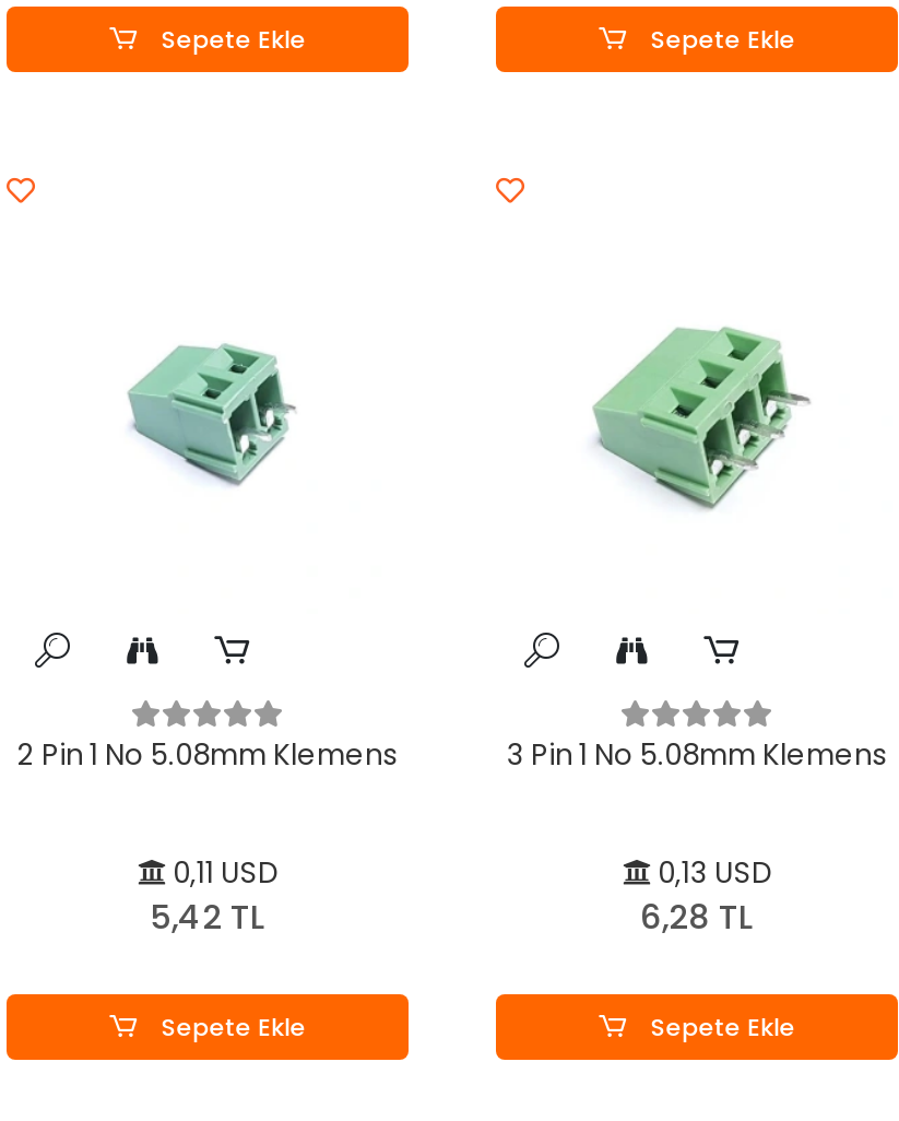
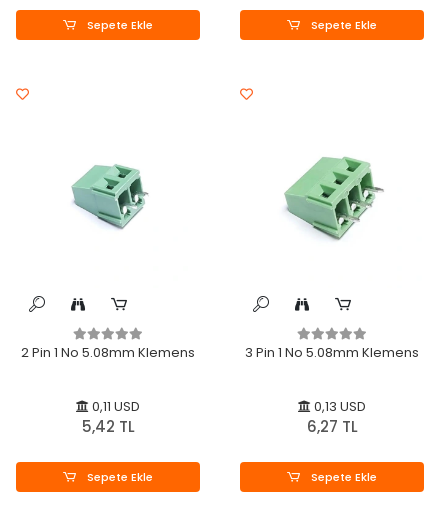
- 6,28 TL
+ 6,27 TL
